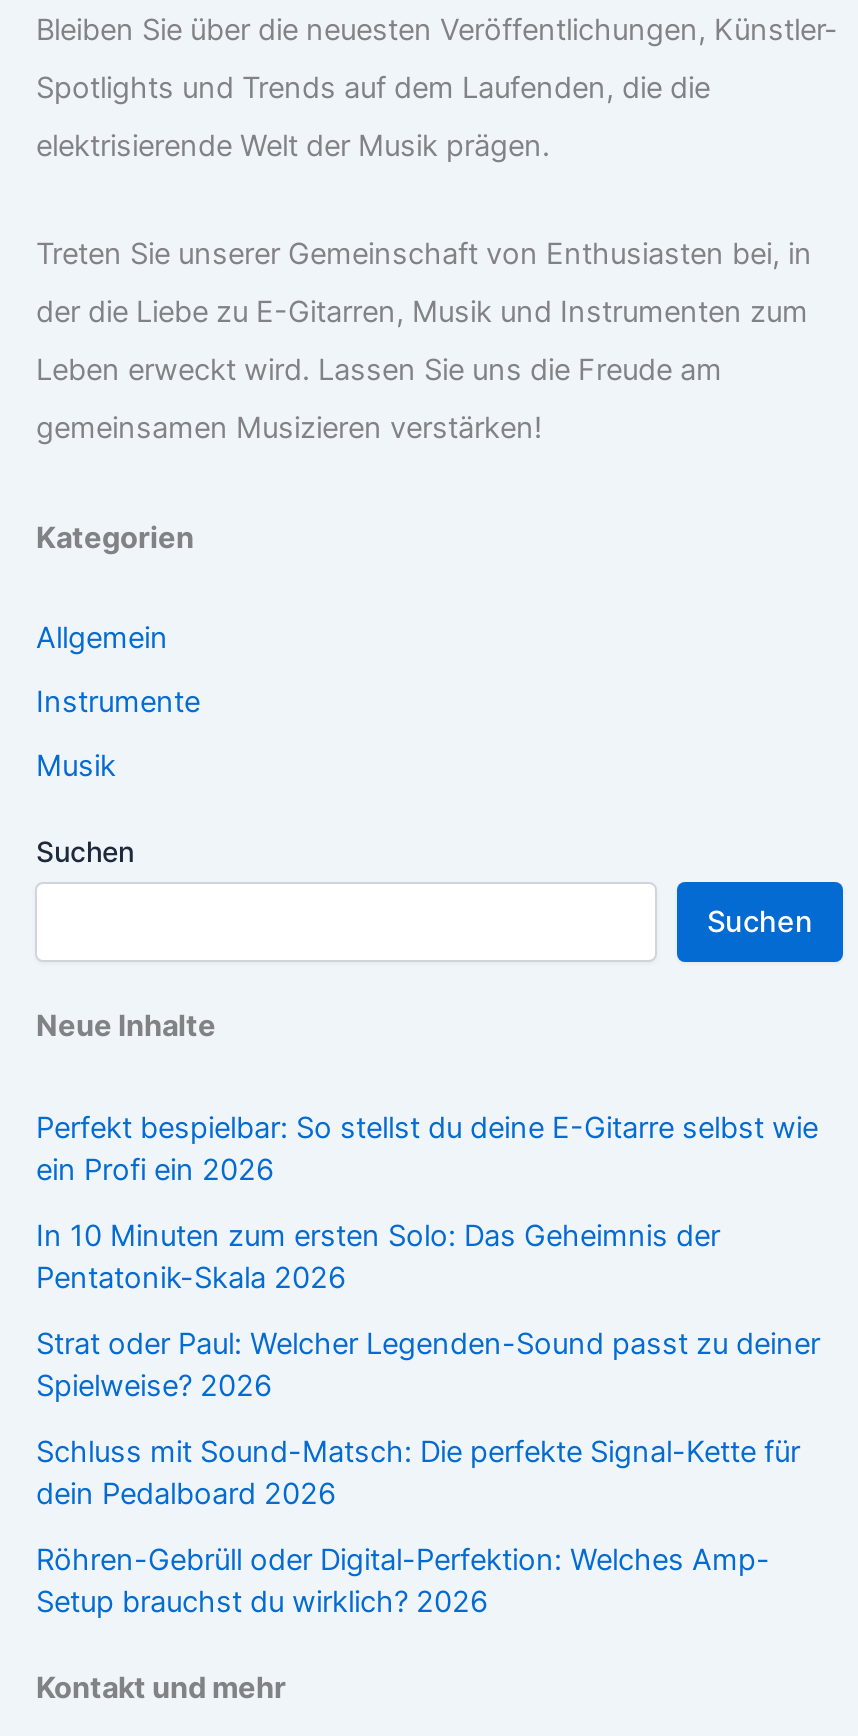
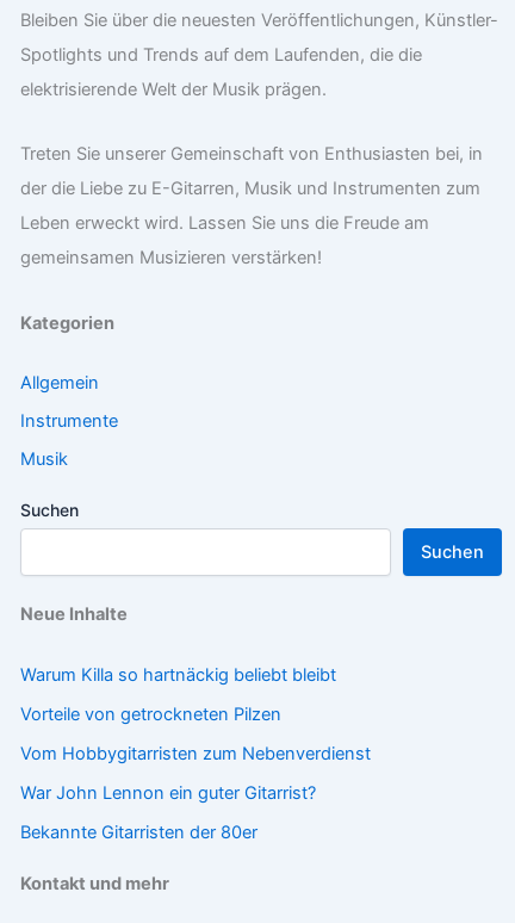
- Perfekt bespielbar: So stellst du deine E-Gitarre selbst wie
- ein Profi ein 2026
+ Warum Killa so hartnäckig beliebt bleibt

- In 10 Minuten zum ersten Solo: Das Geheimnis der
- Pentatonik-Skala 2026
+ Vorteile von getrockneten Pilzen

- Strat oder Paul: Welcher Legenden-Sound passt zu deiner
- Spielweise? 2026
+ Vom Hobbygitarristen zum Nebenverdienst

- Schluss mit Sound-Matsch: Die perfekte Signal-Kette für
- dein Pedalboard 2026
+ War John Lennon ein guter Gitarrist?

- Röhren-Gebrüll oder Digital-Perfektion: Welches Amp-
- Setup brauchst du wirklich? 2026
+ Bekannte Gitarristen der 80er
